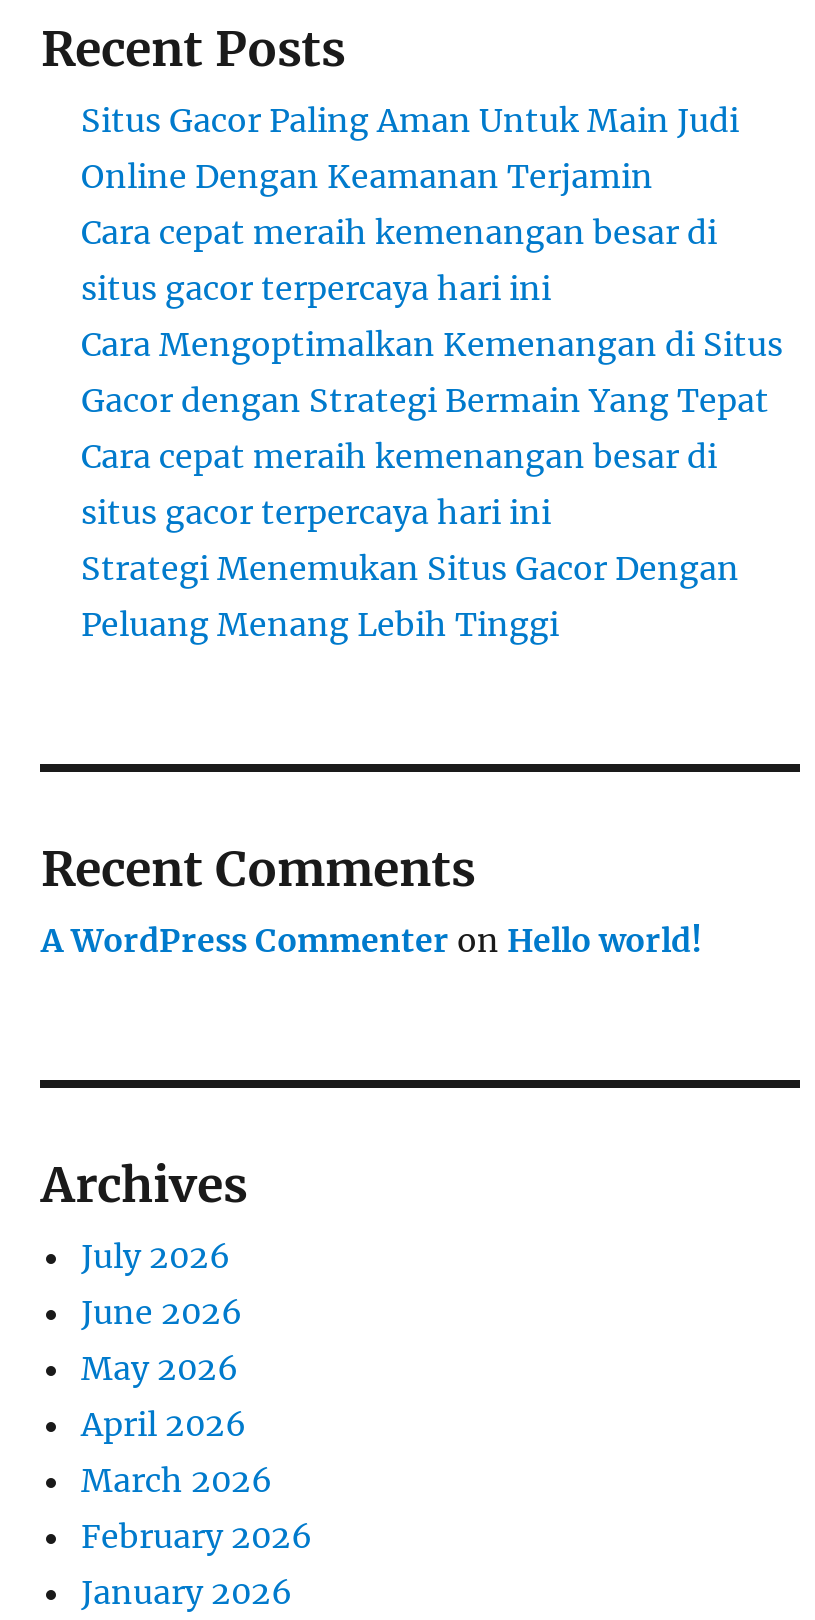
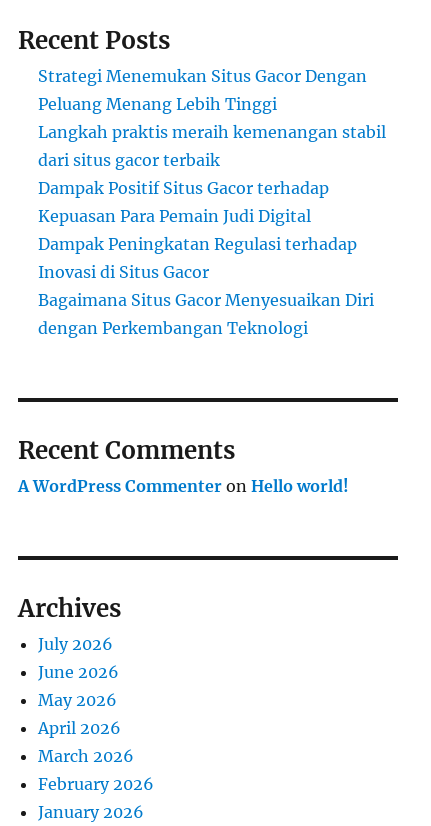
- Situs Gacor Paling Aman Untuk Main Judi
- Online Dengan Keamanan Terjamin
- Cara cepat meraih kemenangan besar di
- situs gacor terpercaya hari ini
- Cara Mengoptimalkan Kemenangan di Situs
- Gacor dengan Strategi Bermain Yang Tepat
- Cara cepat meraih kemenangan besar di
- situs gacor terpercaya hari ini

moved up: Strategi Menemukan Situs Gacor Dengan | Peluang Menang Lebih Tinggi

+ Langkah praktis meraih kemenangan stabil
+ dari situs gacor terbaik
+ Dampak Positif Situs Gacor terhadap
+ Kepuasan Para Pemain Judi Digital
+ Dampak Peningkatan Regulasi terhadap
+ Inovasi di Situs Gacor
+ Bagaimana Situs Gacor Menyesuaikan Diri
+ dengan Perkembangan Teknologi
